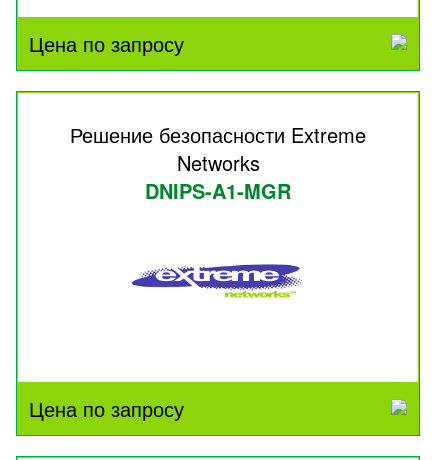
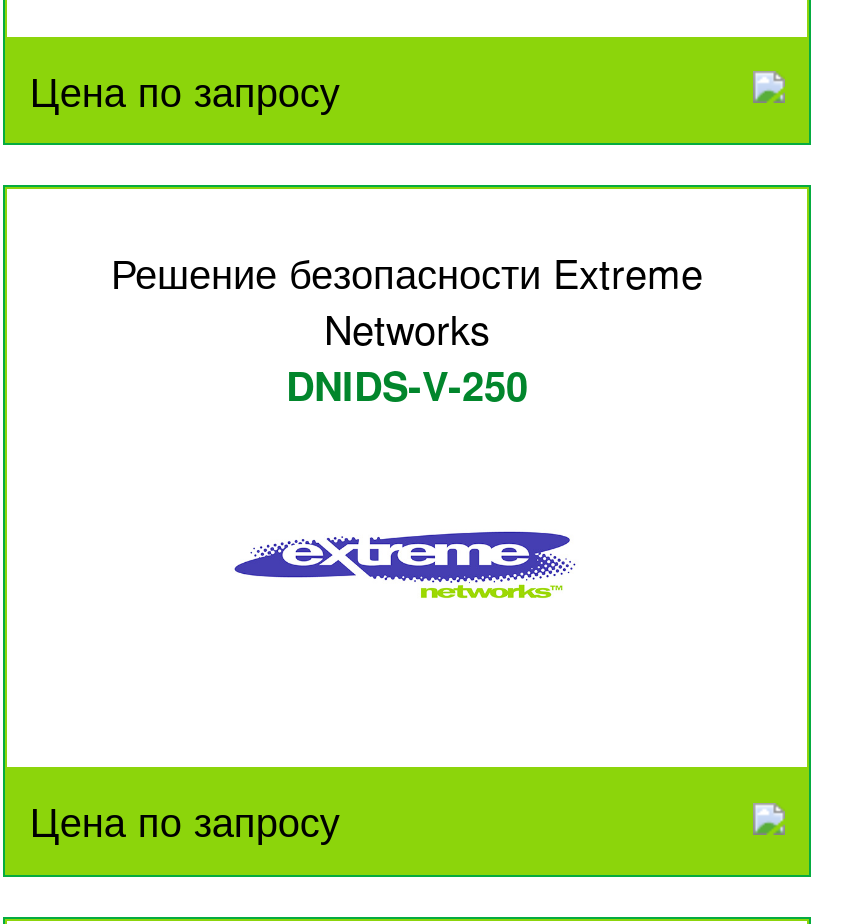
- DNIPS-A1-MGR
+ DNIDS-V-250
